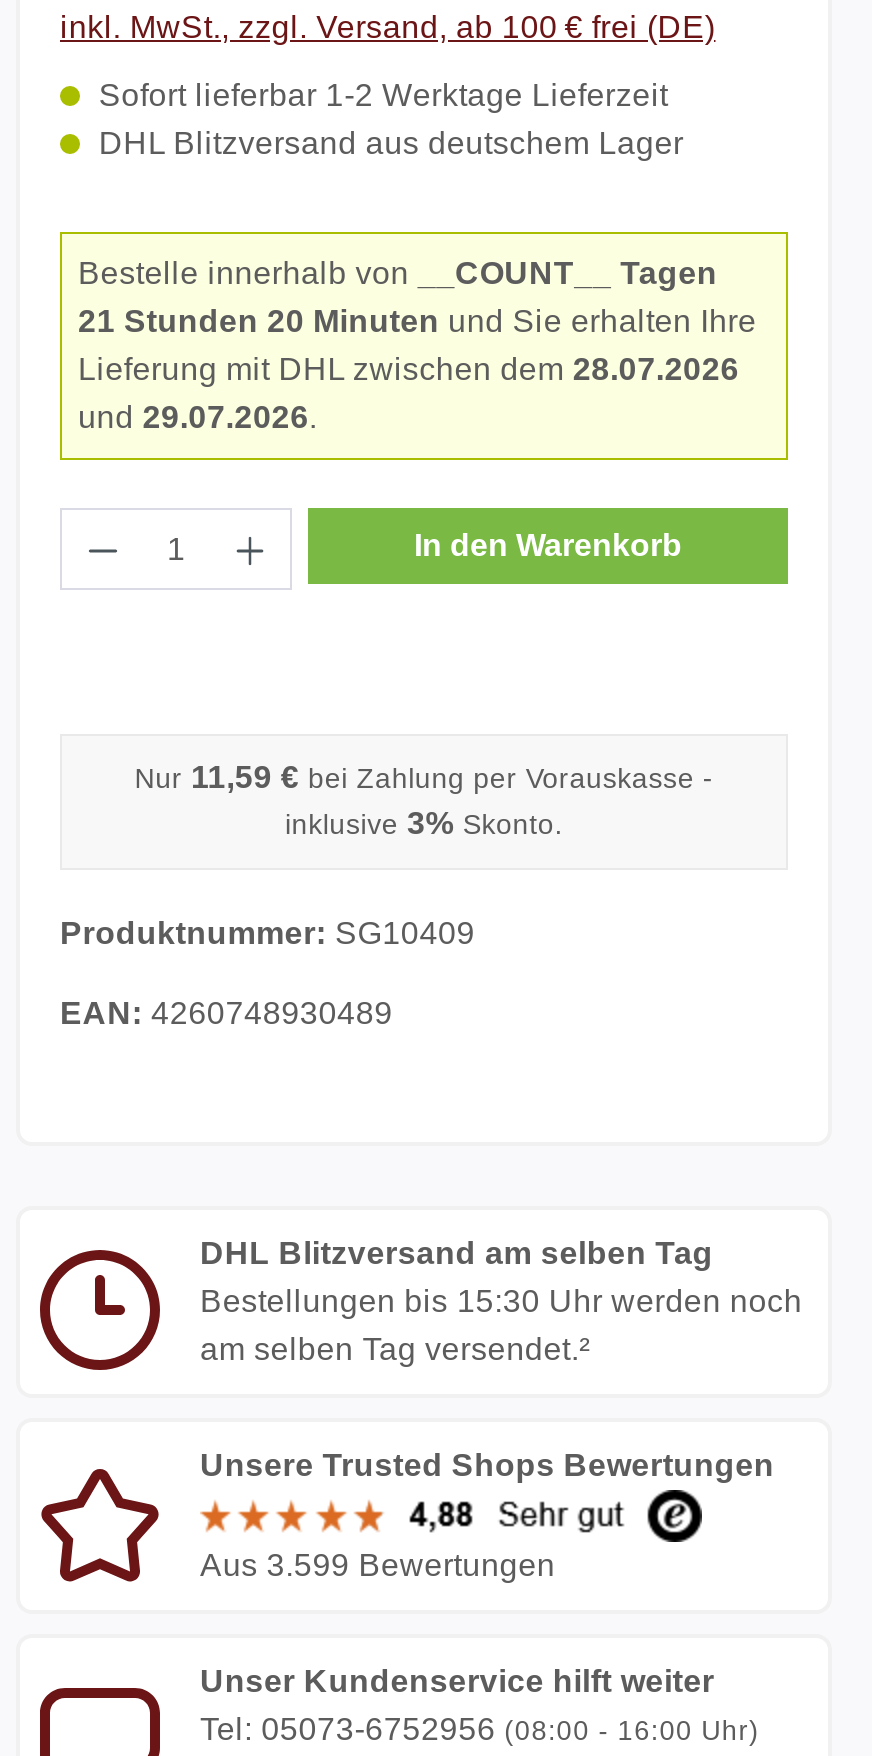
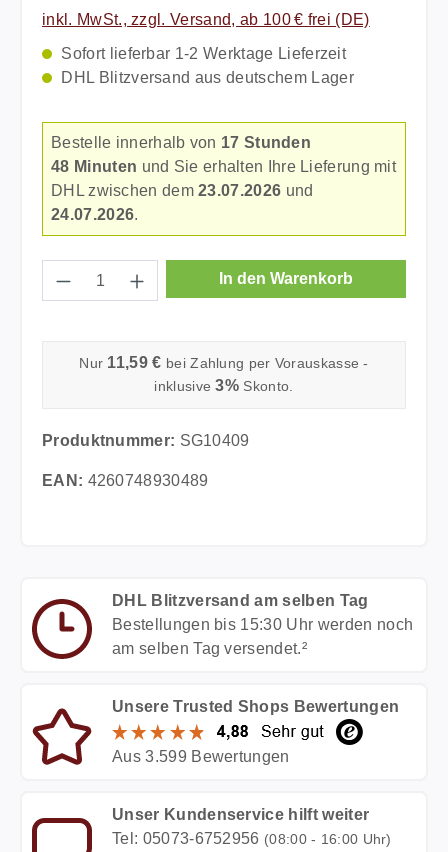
- Bestelle innerhalb von __COUNT__ Tagen
- 21 Stunden 20 Minuten und Sie erhalten Ihre
- Lieferung mit DHL zwischen dem 28.07.2026
- und 29.07.2026.
+ Bestelle innerhalb von 17 Stunden
+ 48 Minuten und Sie erhalten Ihre Lieferung mit
+ DHL zwischen dem 23.07.2026 und
+ 24.07.2026.
